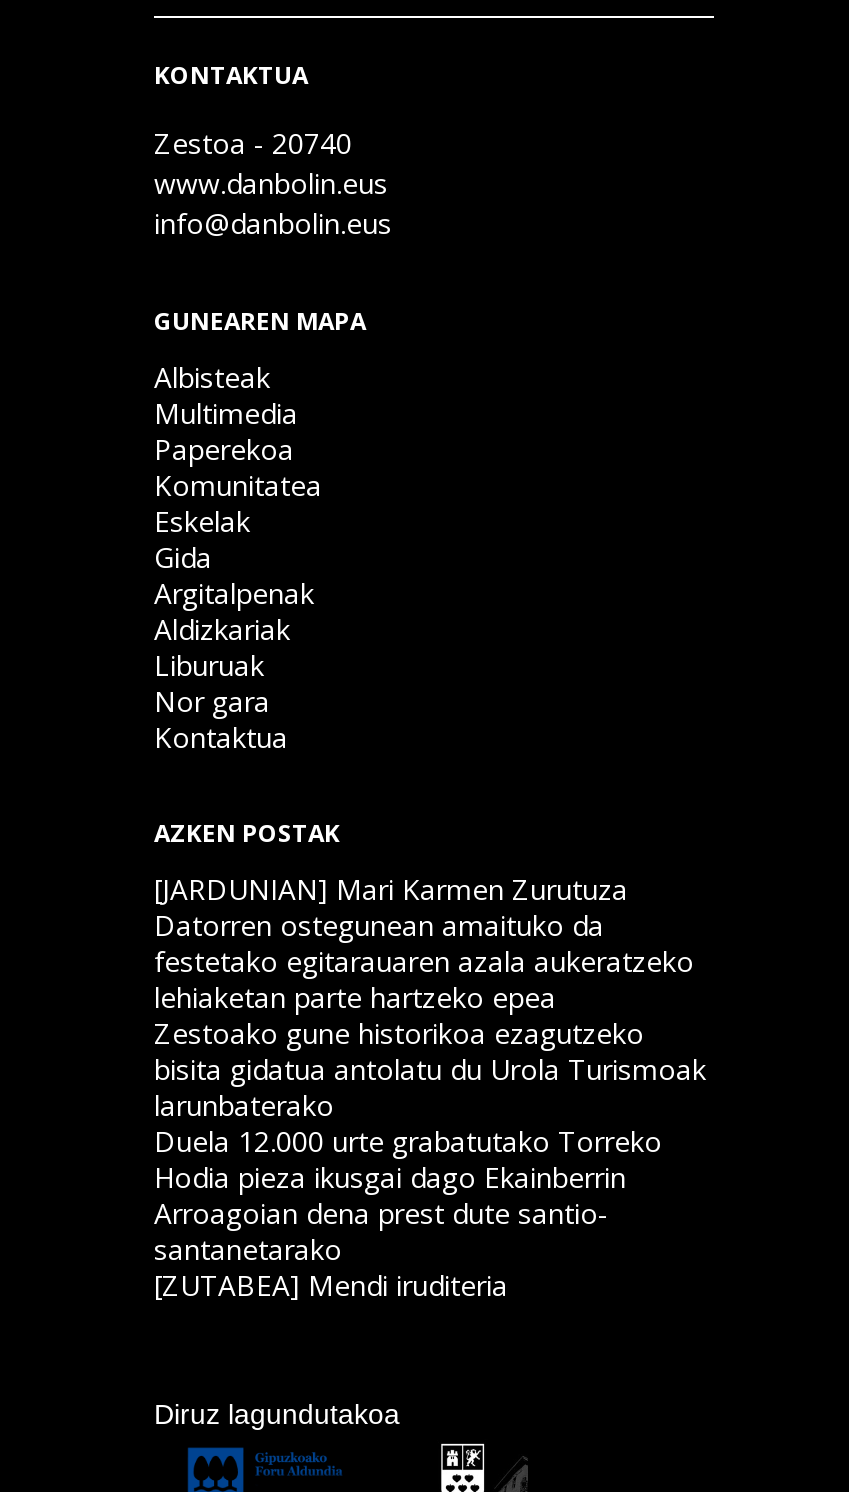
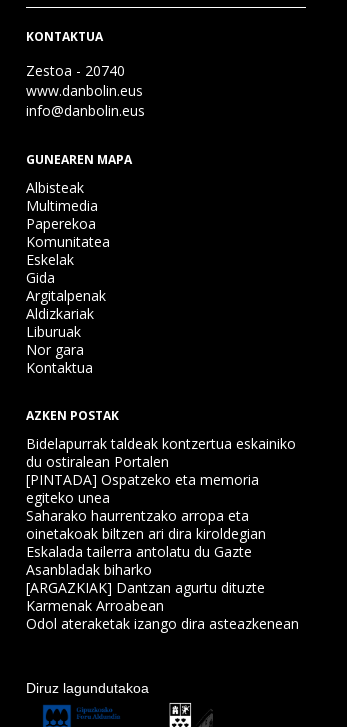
- [JARDUNIAN] Mari Karmen Zurutuza
- Datorren ostegunean amaituko da
- festetako egitarauaren azala aukeratzeko
- lehiaketan parte hartzeko epea
- Zestoako gune historikoa ezagutzeko
- bisita gidatua antolatu du Urola Turismoak
- larunbaterako
- Duela 12.000 urte grabatutako Torreko
- Hodia pieza ikusgai dago Ekainberrin
- Arroagoian dena prest dute santio-
- santanetarako
- [ZUTABEA] Mendi iruditeria
+ Bidelapurrak taldeak kontzertua eskainiko
+ du ostiralean Portalen
+ [PINTADA] Ospatzeko eta memoria
+ egiteko unea
+ Saharako haurrentzako arropa eta
+ oinetakoak biltzen ari dira kiroldegian
+ Eskalada tailerra antolatu du Gazte
+ Asanbladak biharko
+ [ARGAZKIAK] Dantzan agurtu dituzte
+ Karmenak Arroabean
+ Odol ateraketak izango dira asteazkenean
